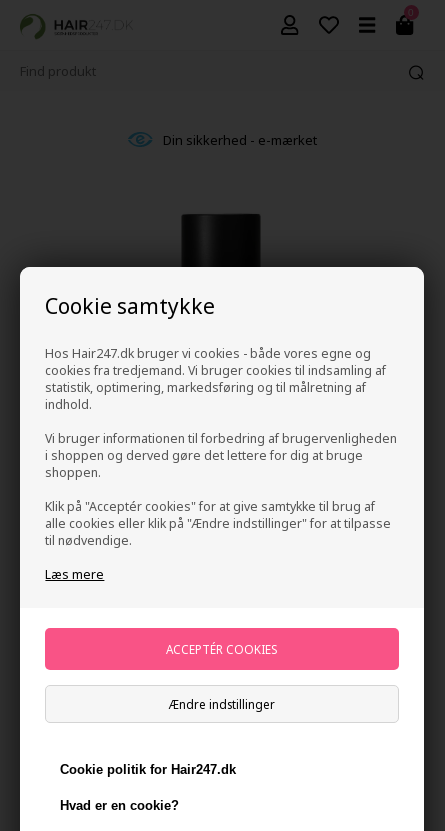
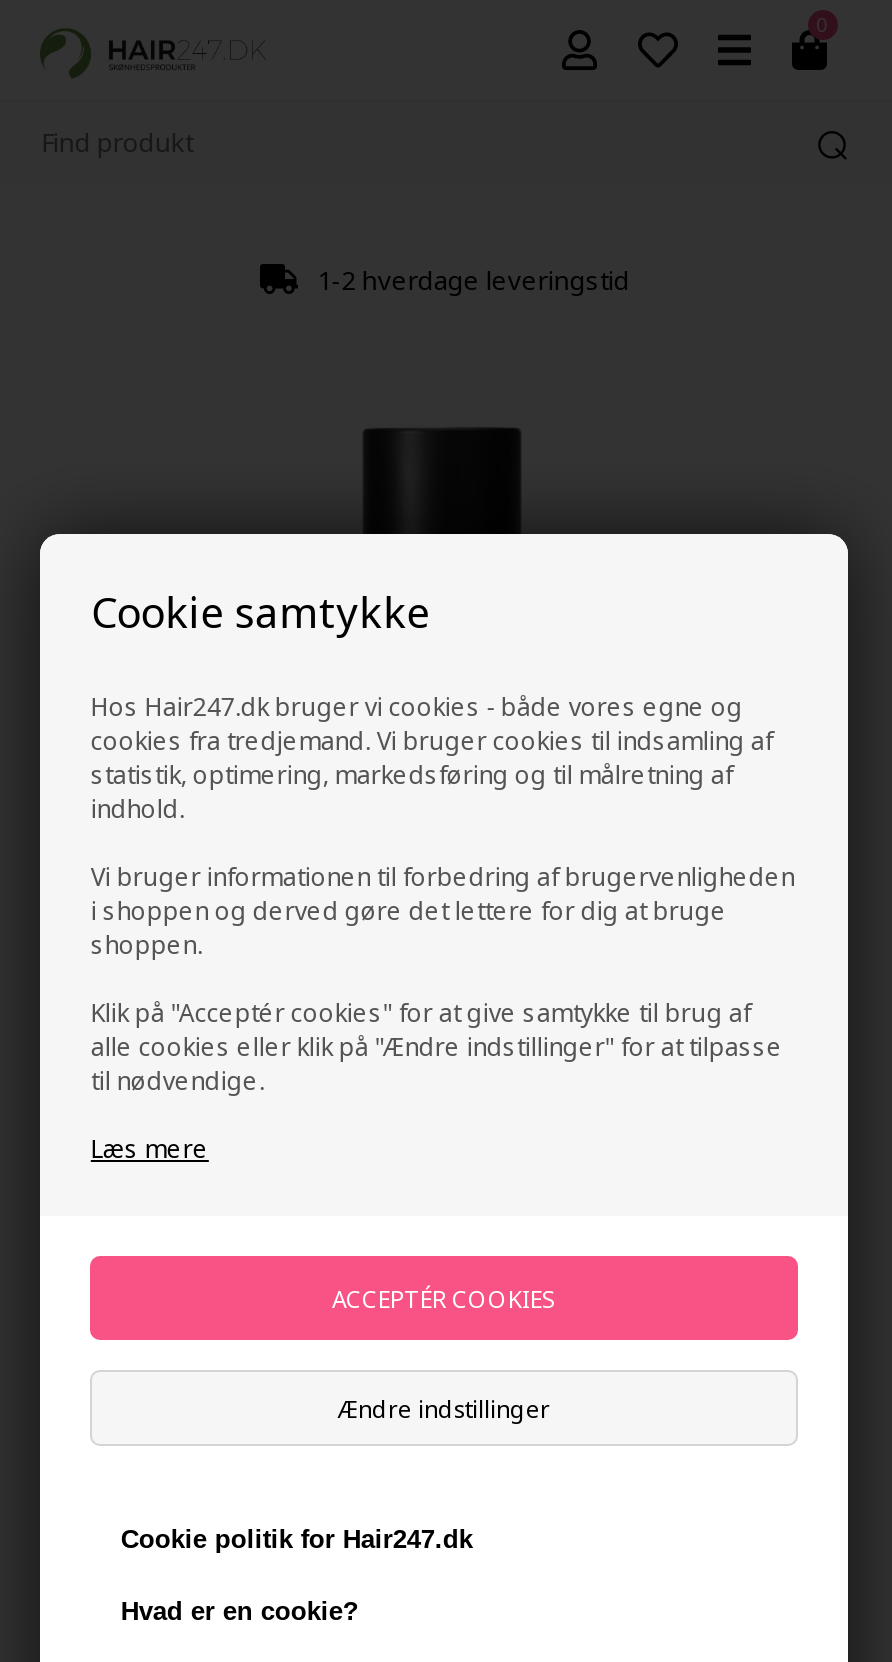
- Din sikkerhed - e-mærket
+ 1-2 hverdage leveringstid
